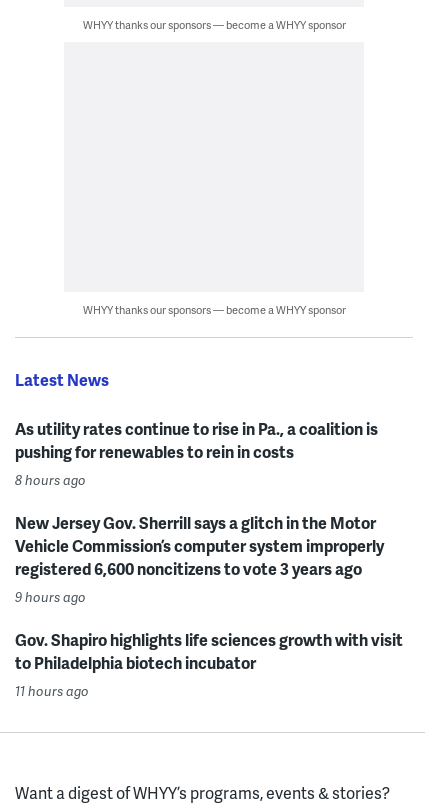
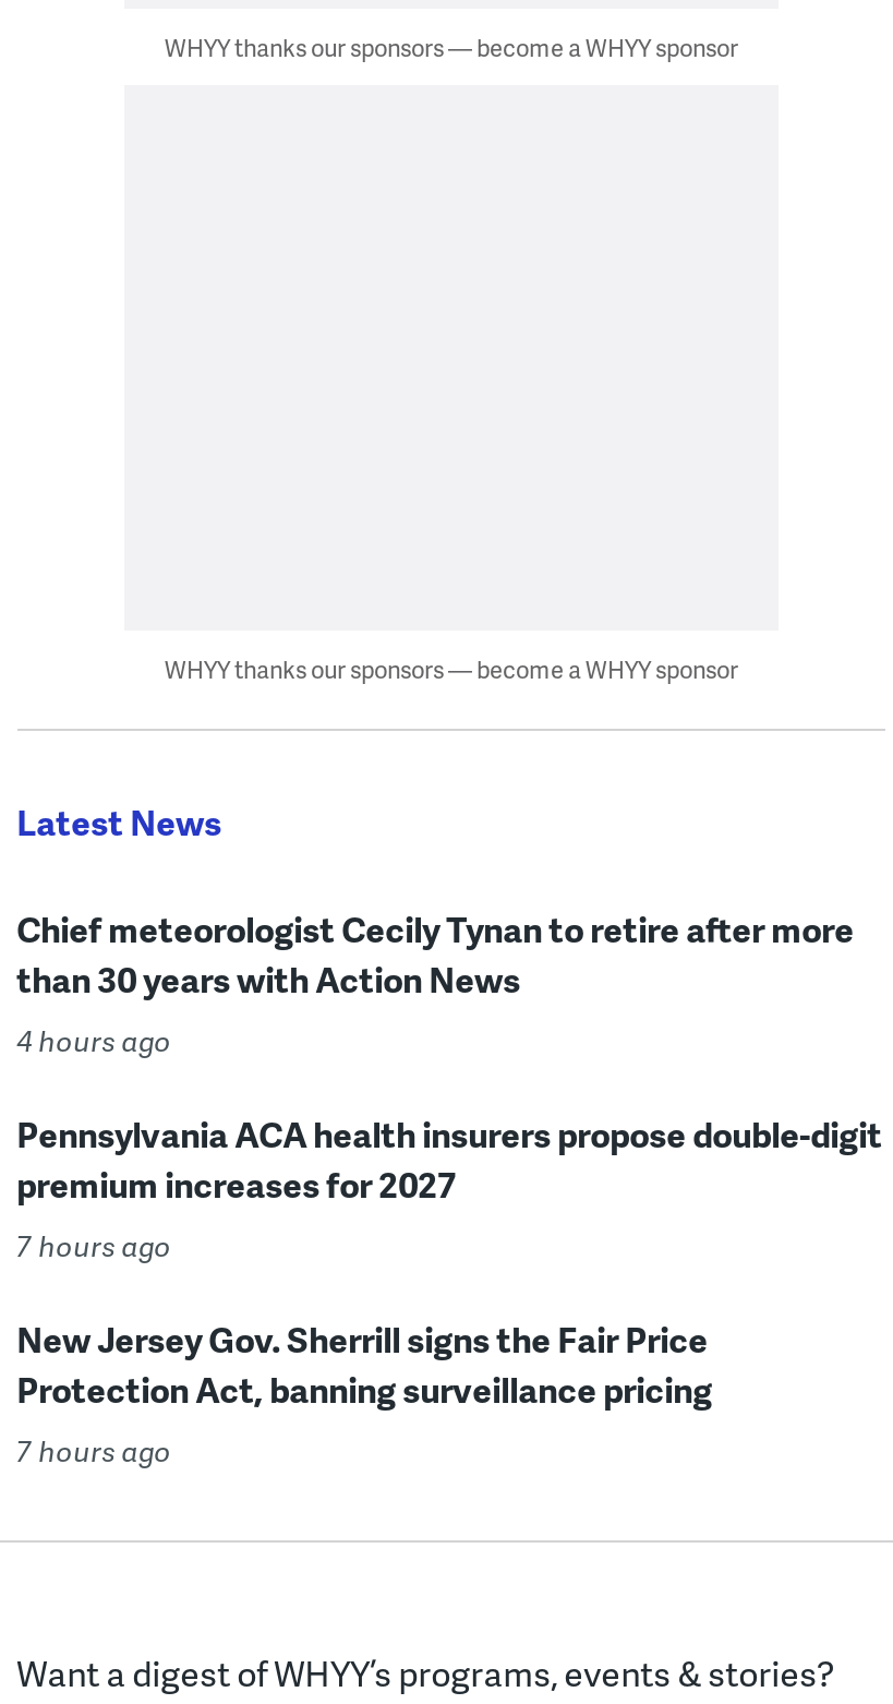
- As utility rates continue to rise in Pa., a coalition is
- pushing for renewables to rein in costs
- 8 hours ago
+ Chief meteorologist Cecily Tynan to retire after more
+ than 30 years with Action News
+ 4 hours ago

- New Jersey Gov. Sherrill says a glitch in the Motor
- Vehicle Commission’s computer system improperly
- registered 6,600 noncitizens to vote 3 years ago
- 9 hours ago
+ Pennsylvania ACA health insurers propose double-digit
+ premium increases for 2027
+ 7 hours ago

- Gov. Shapiro highlights life sciences growth with visit
- to Philadelphia biotech incubator
- 11 hours ago
+ New Jersey Gov. Sherrill signs the Fair Price
+ Protection Act, banning surveillance pricing
+ 7 hours ago
